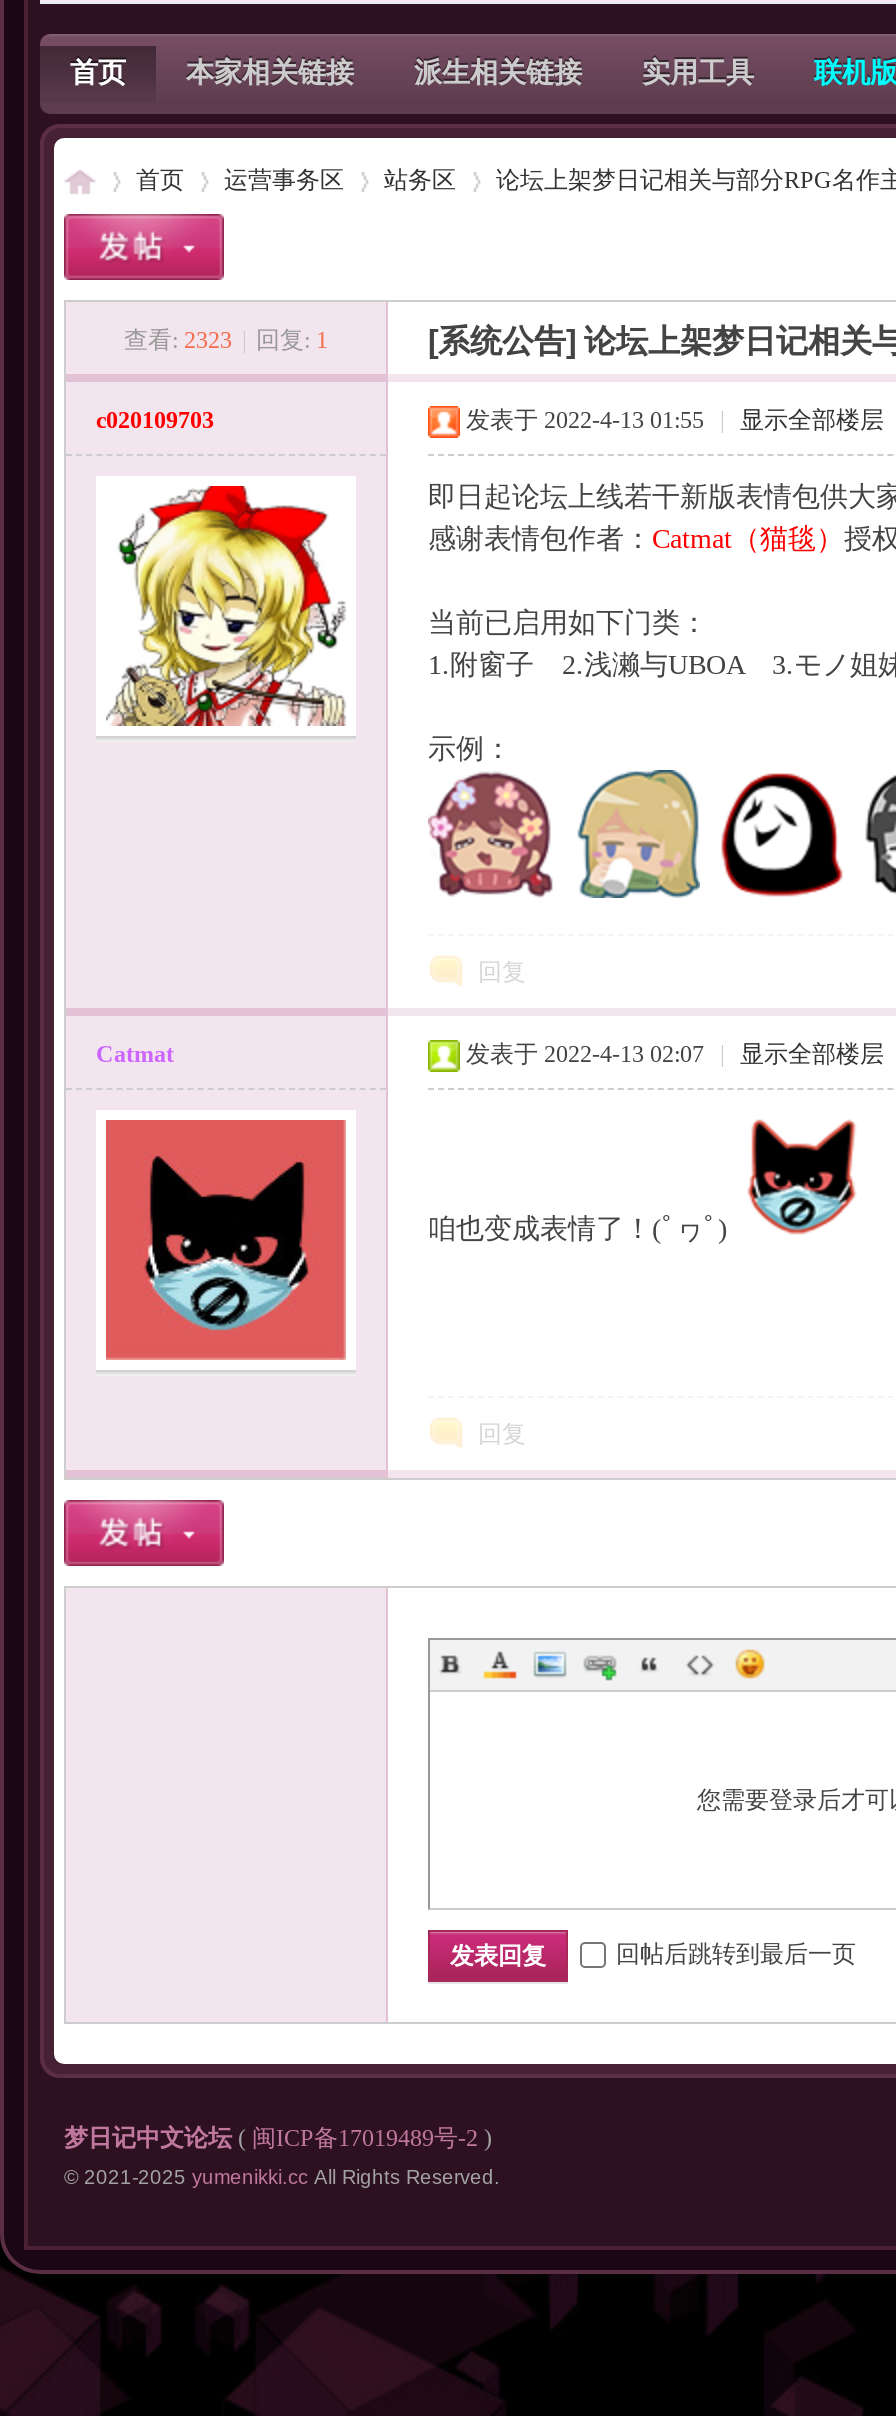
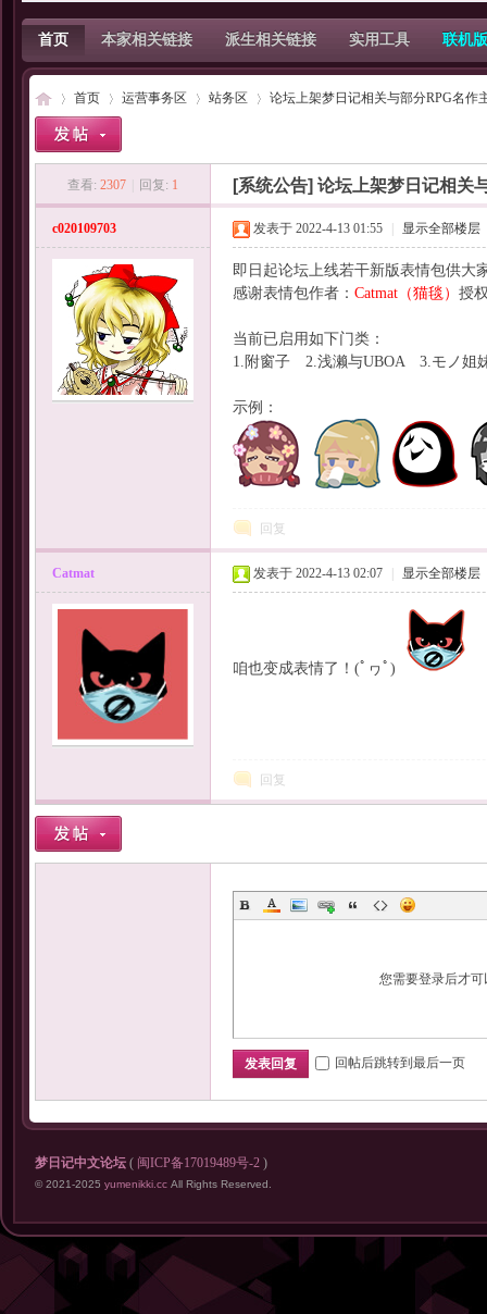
- 查看: 2323
+ 查看: 2307
